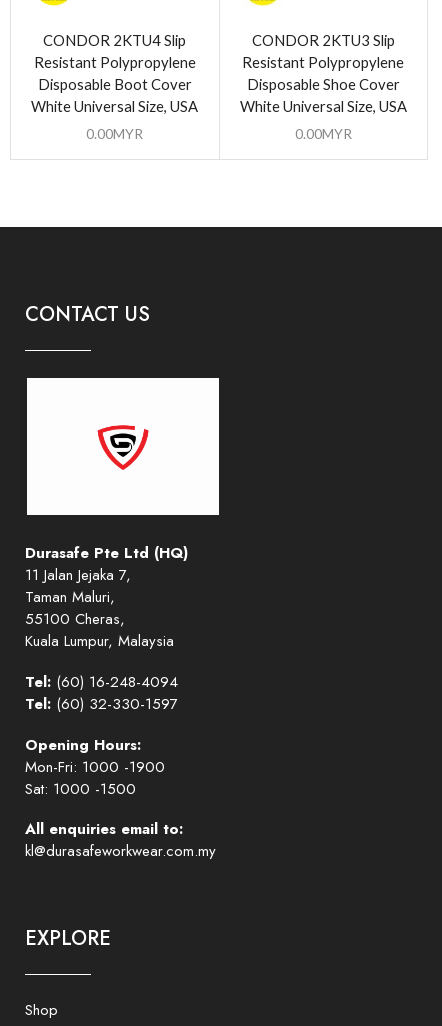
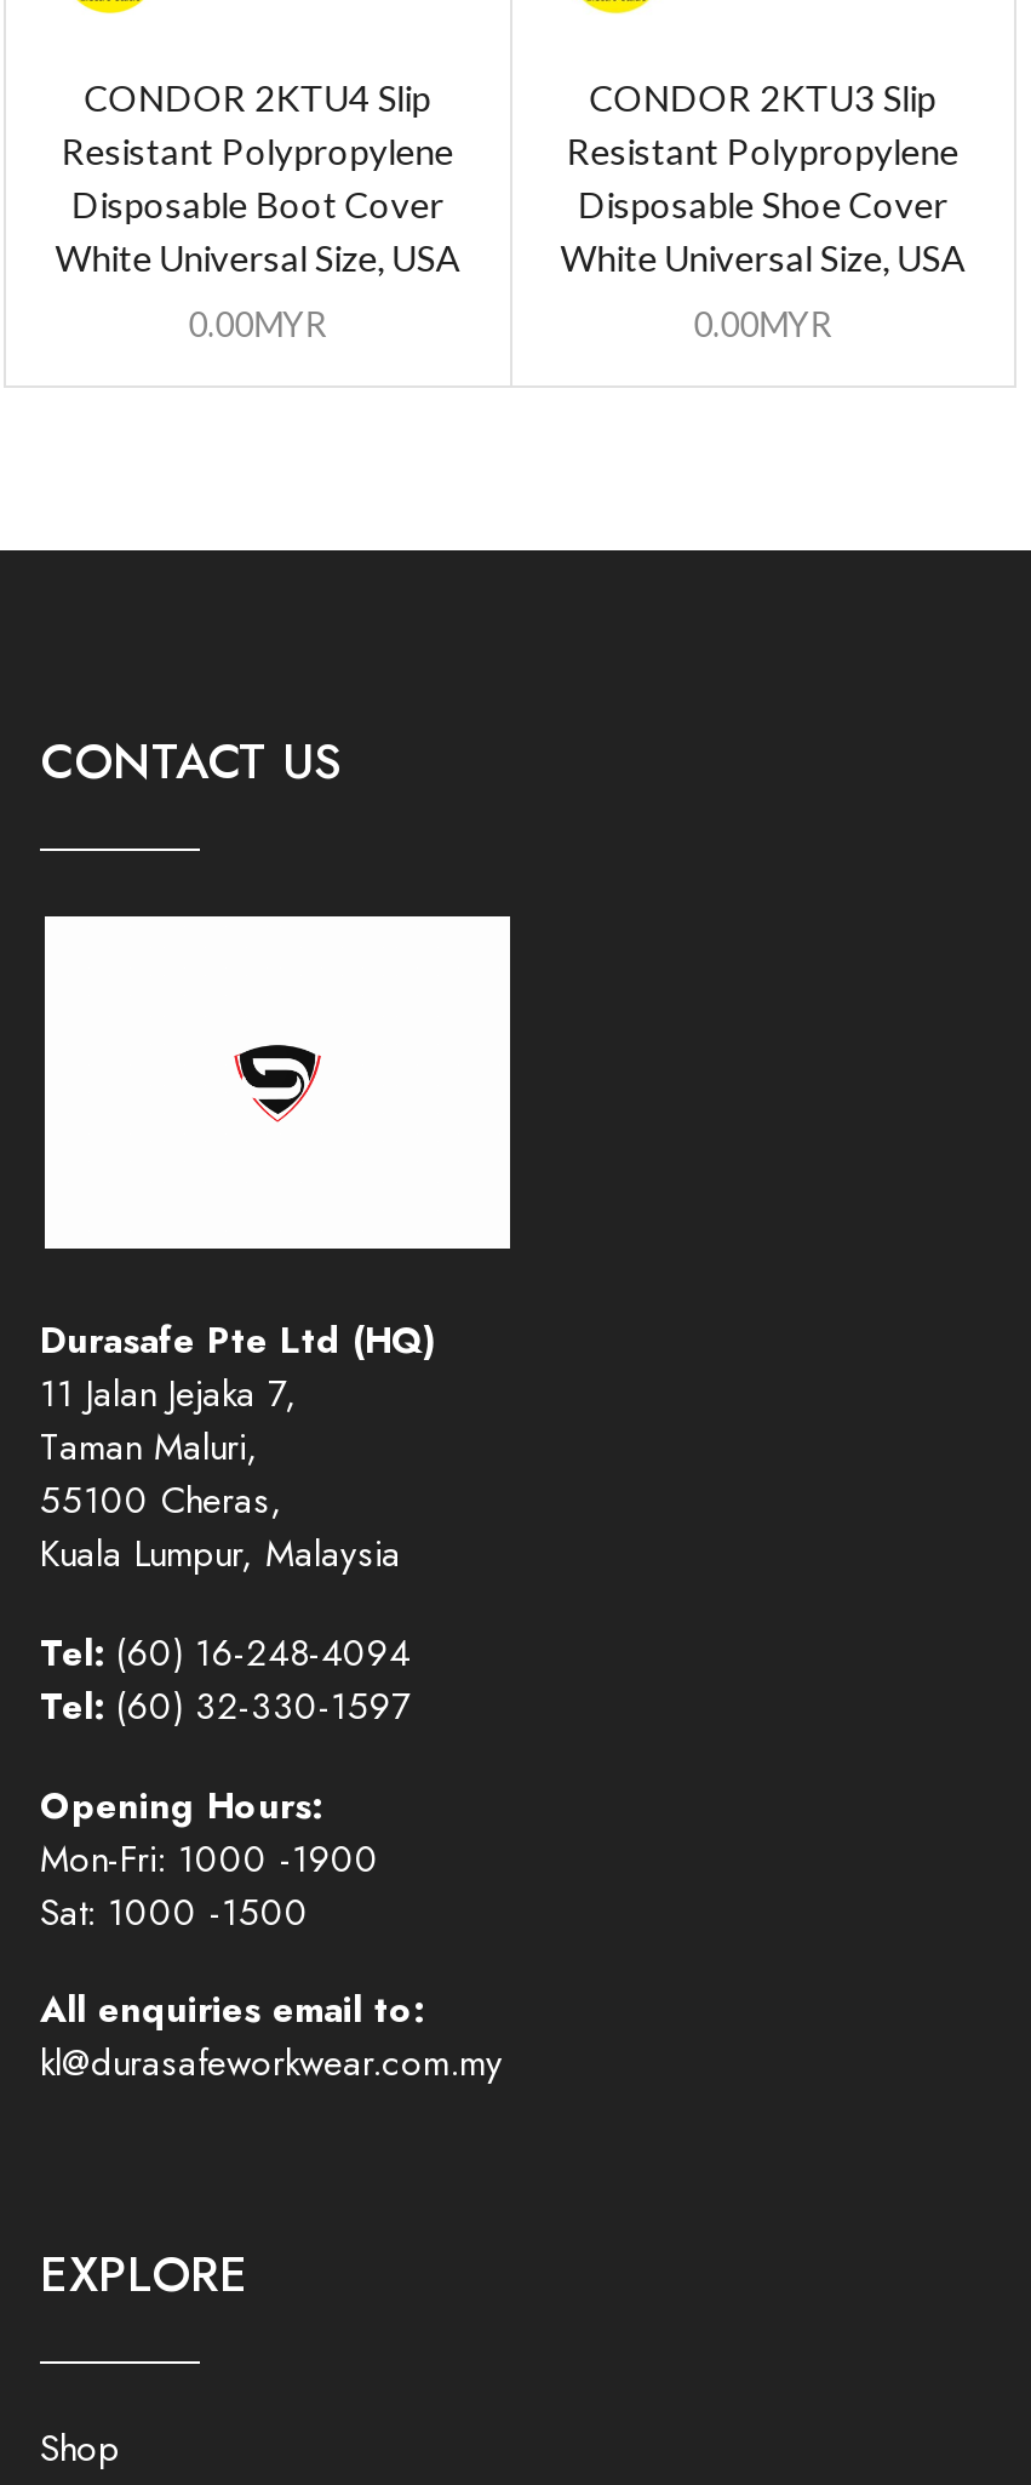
- [image]
+ [image]
